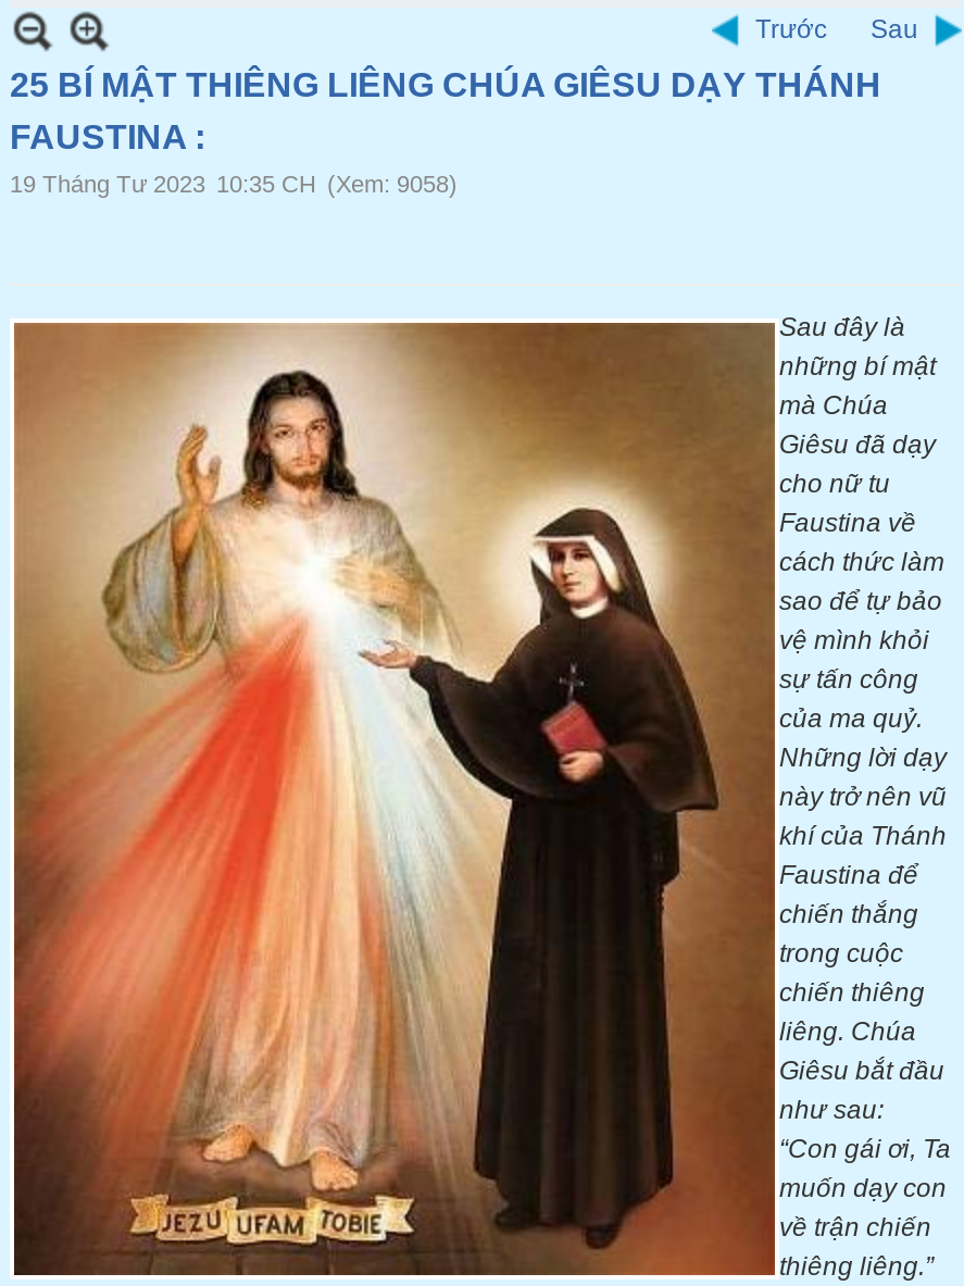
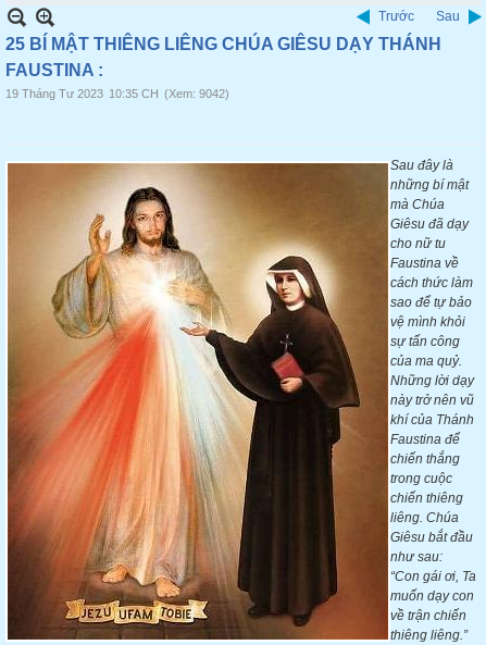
- 19 Tháng Tư 2023 10:35 CH (Xem: 9058)
+ 19 Tháng Tư 2023 10:35 CH (Xem: 9042)
